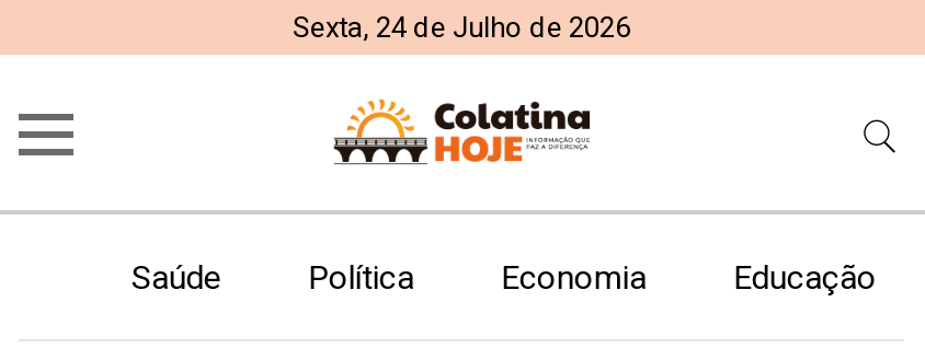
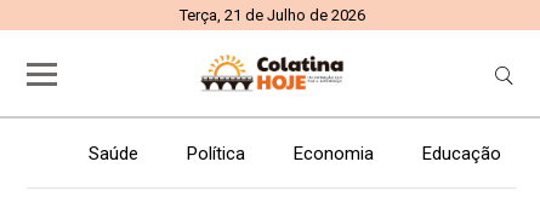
- Sexta, 24 de Julho de 2026
+ Terça, 21 de Julho de 2026
